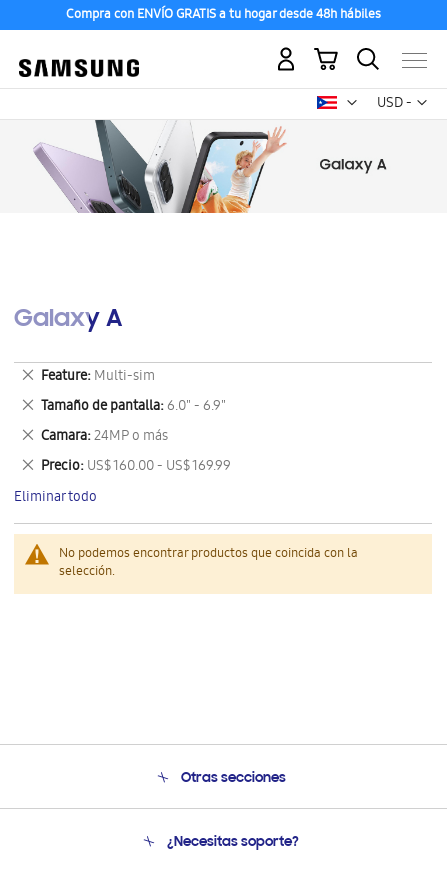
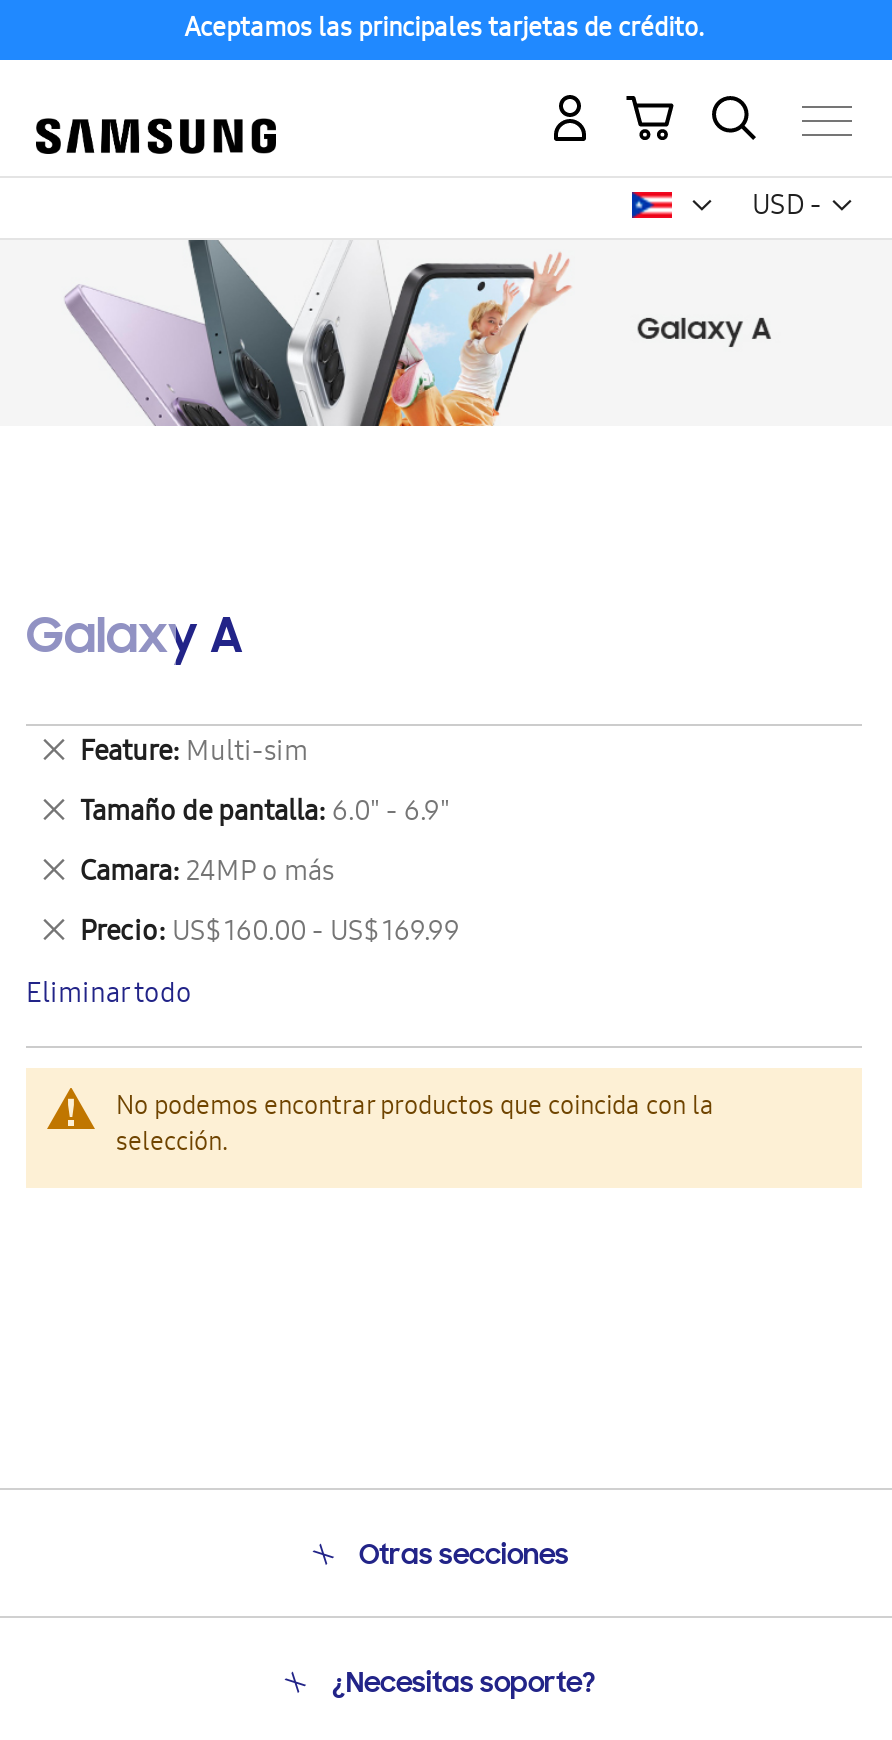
- Compra con ENVÍO GRATIS a tu hogar desde 48h hábiles
+ Aceptamos las principales tarjetas de crédito.
